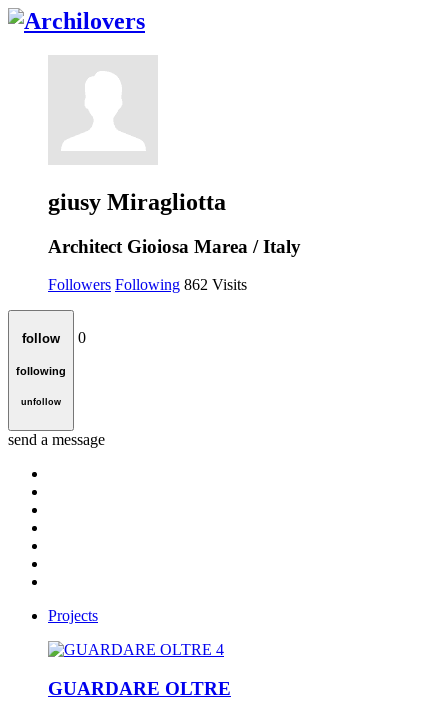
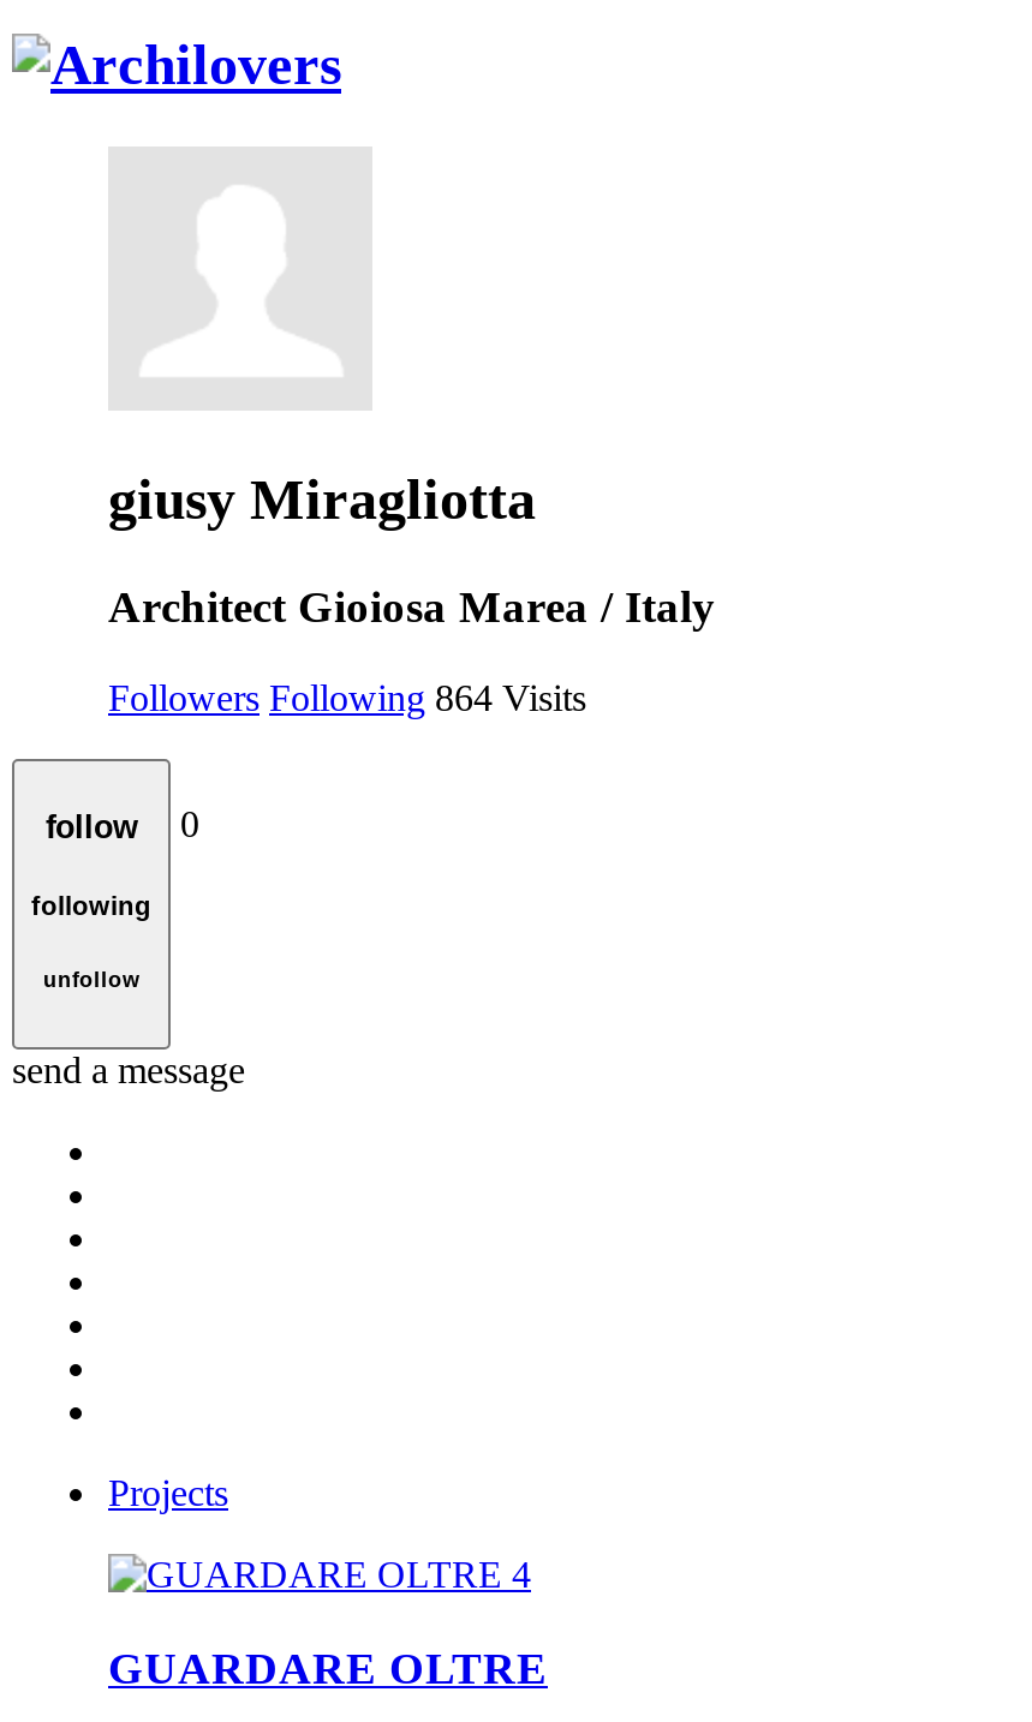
- Followers Following 862 Visits
+ Followers Following 864 Visits
